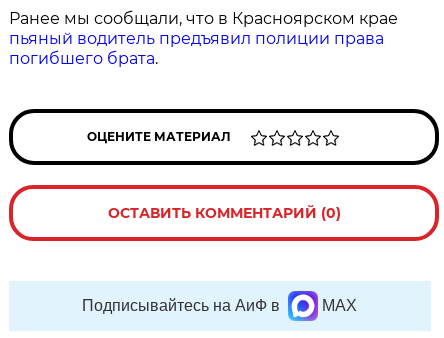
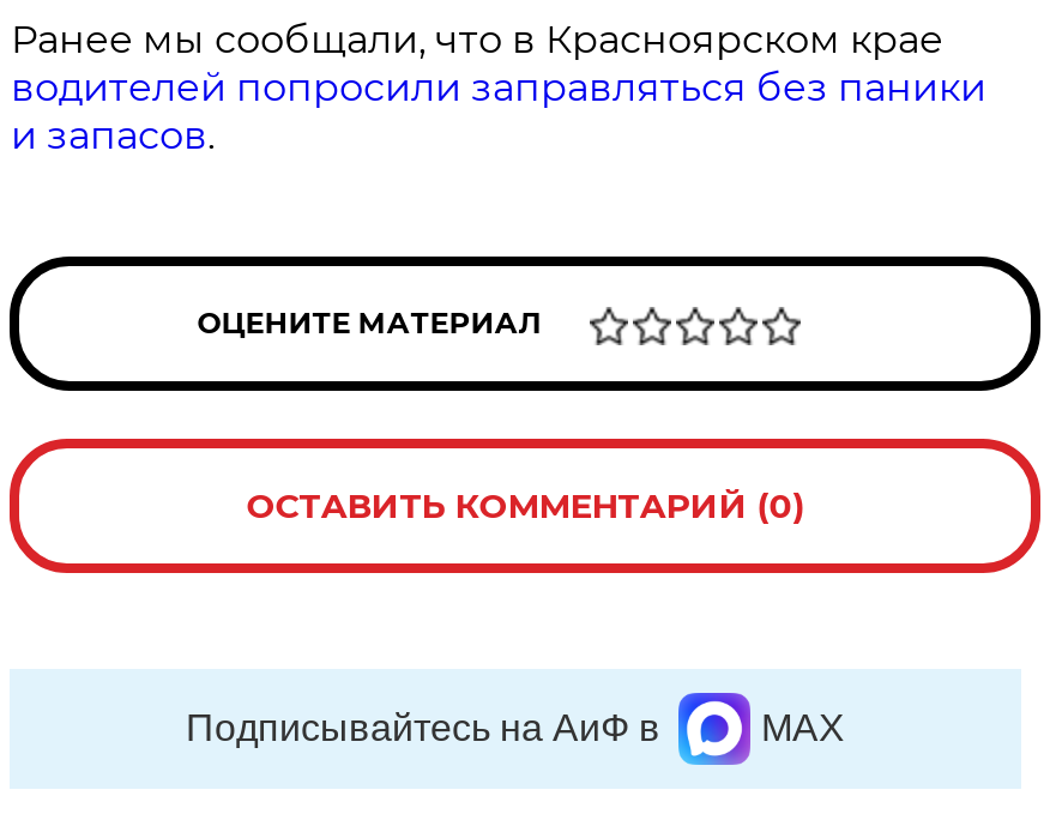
- пьяный водитель предъявил полиции права
- погибшего брата.
+ водителей попросили заправляться без паники
+ и запасов.
